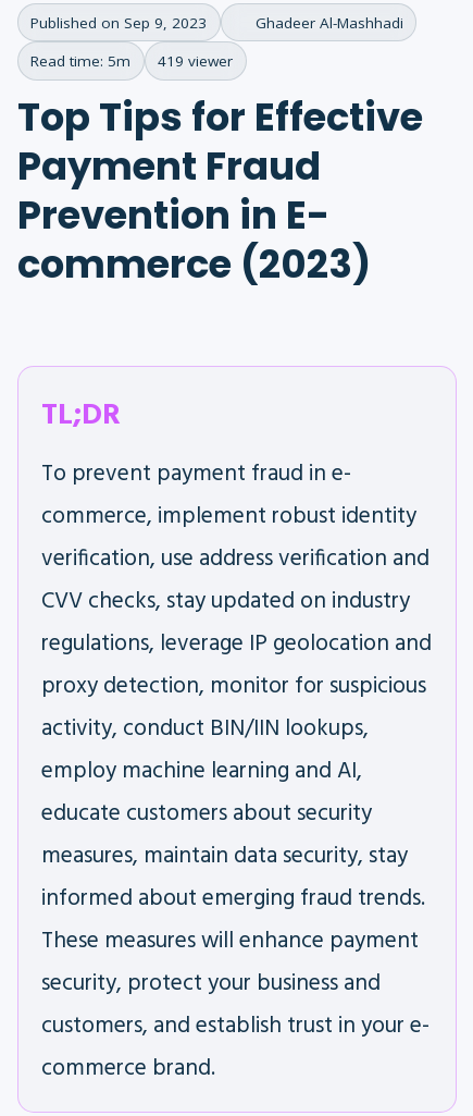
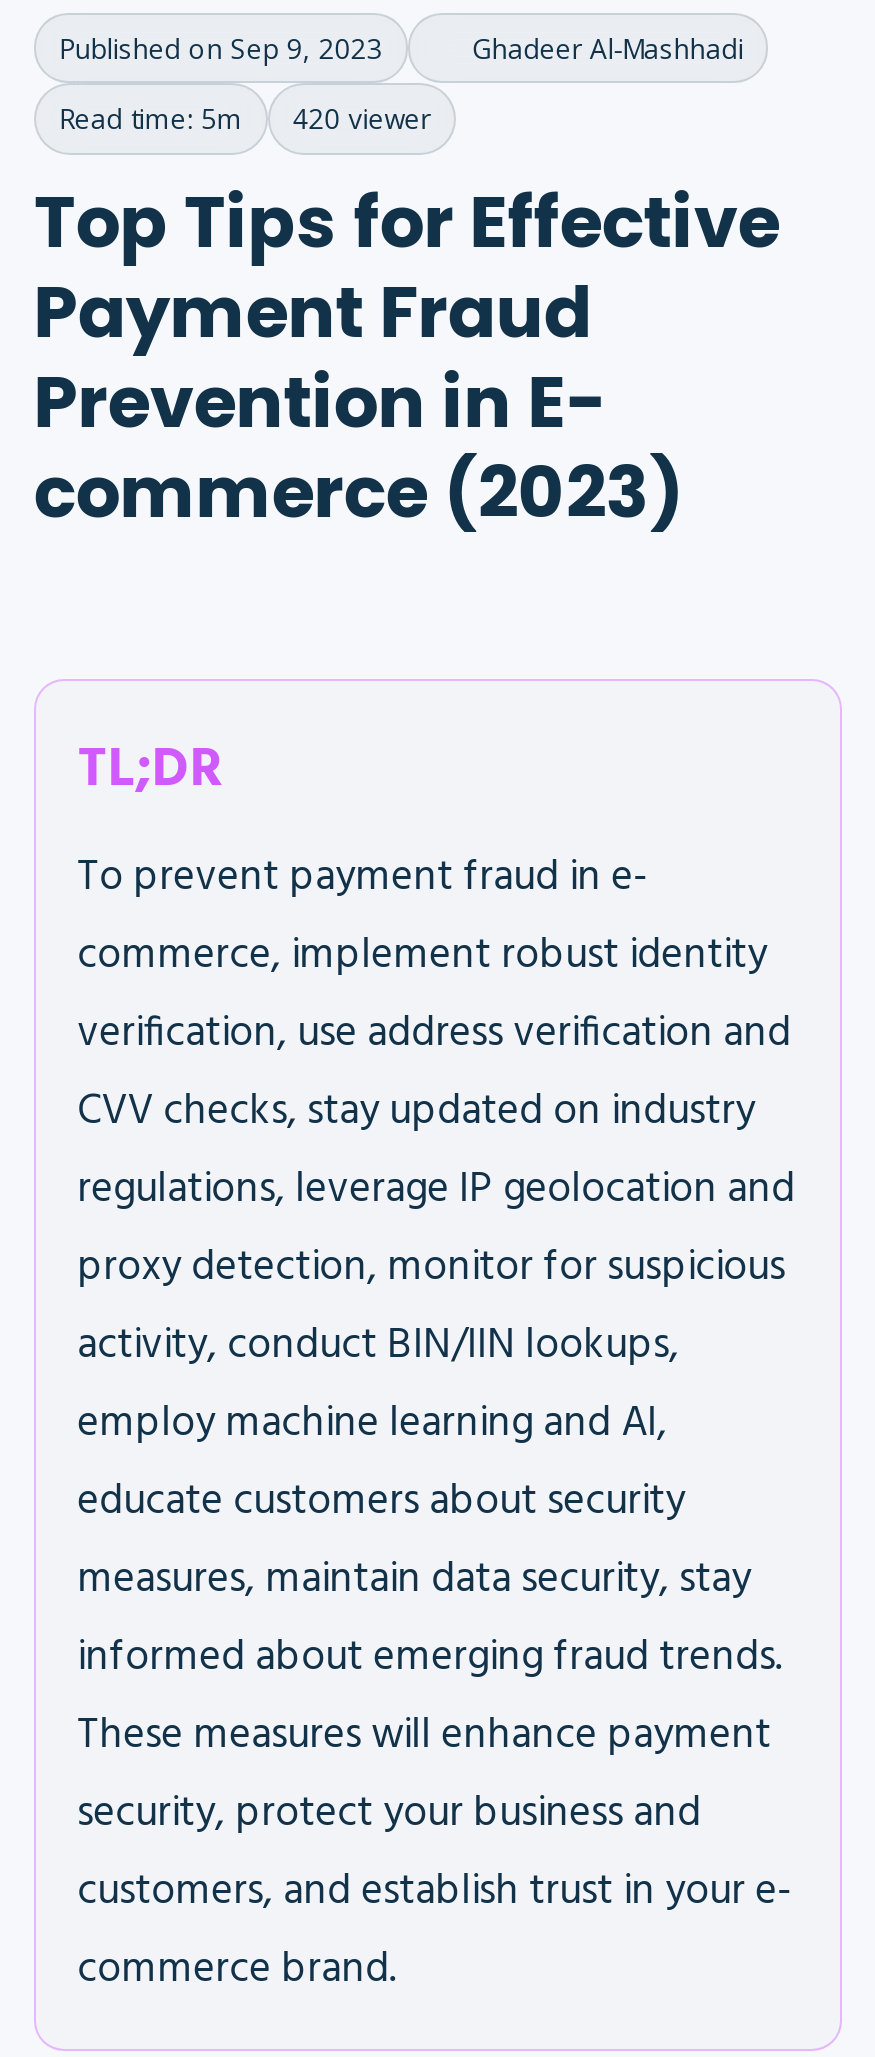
- Read time: 5m 419 viewer
+ Read time: 5m 420 viewer
